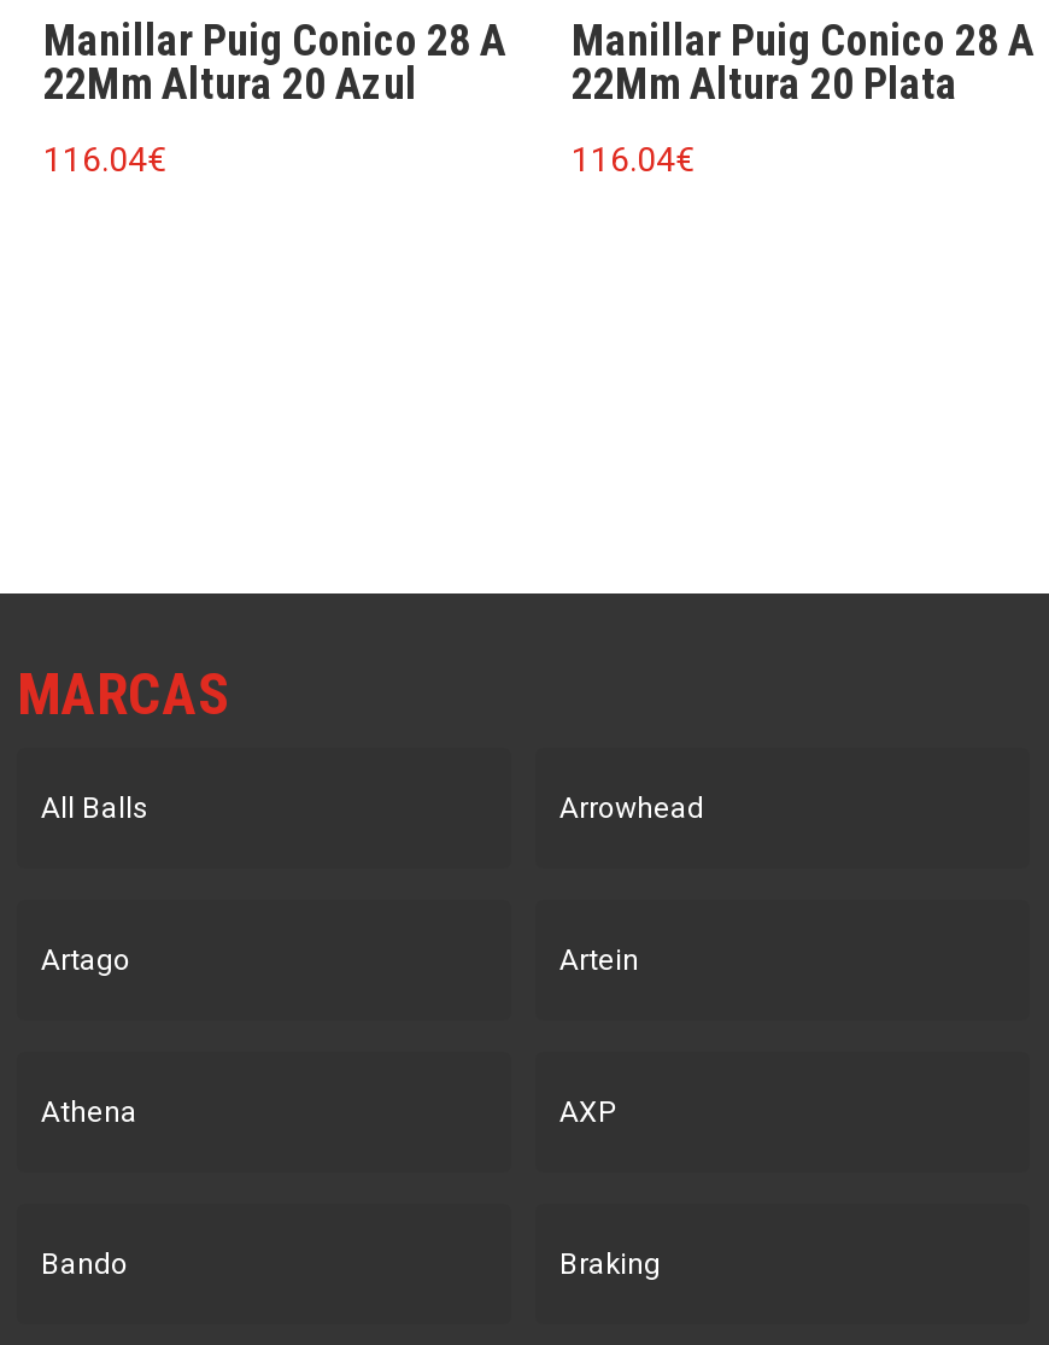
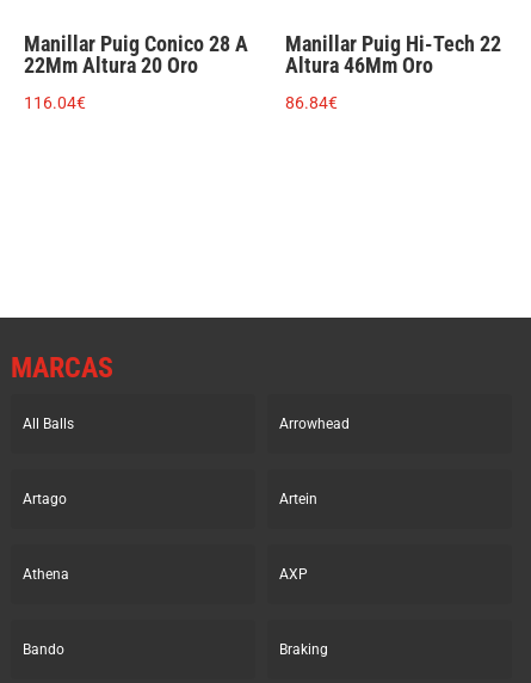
- Manillar Puig Conico 28 A
- 22Mm Altura 20 Plata
+ Manillar Puig Hi-Tech 22
+ Altura 46Mm Oro

- 22Mm Altura 20 Azul
+ 22Mm Altura 20 Oro

- 116.04€
+ 86.84€
